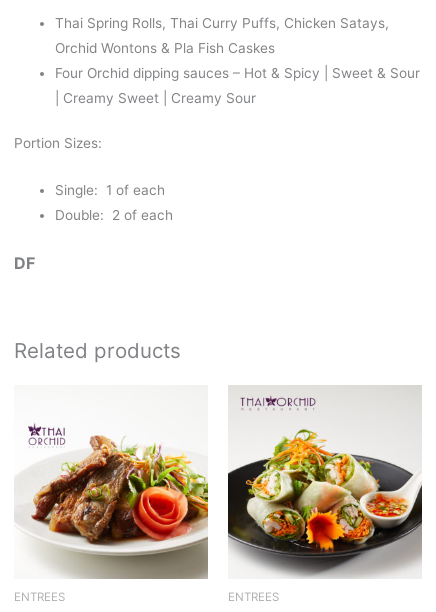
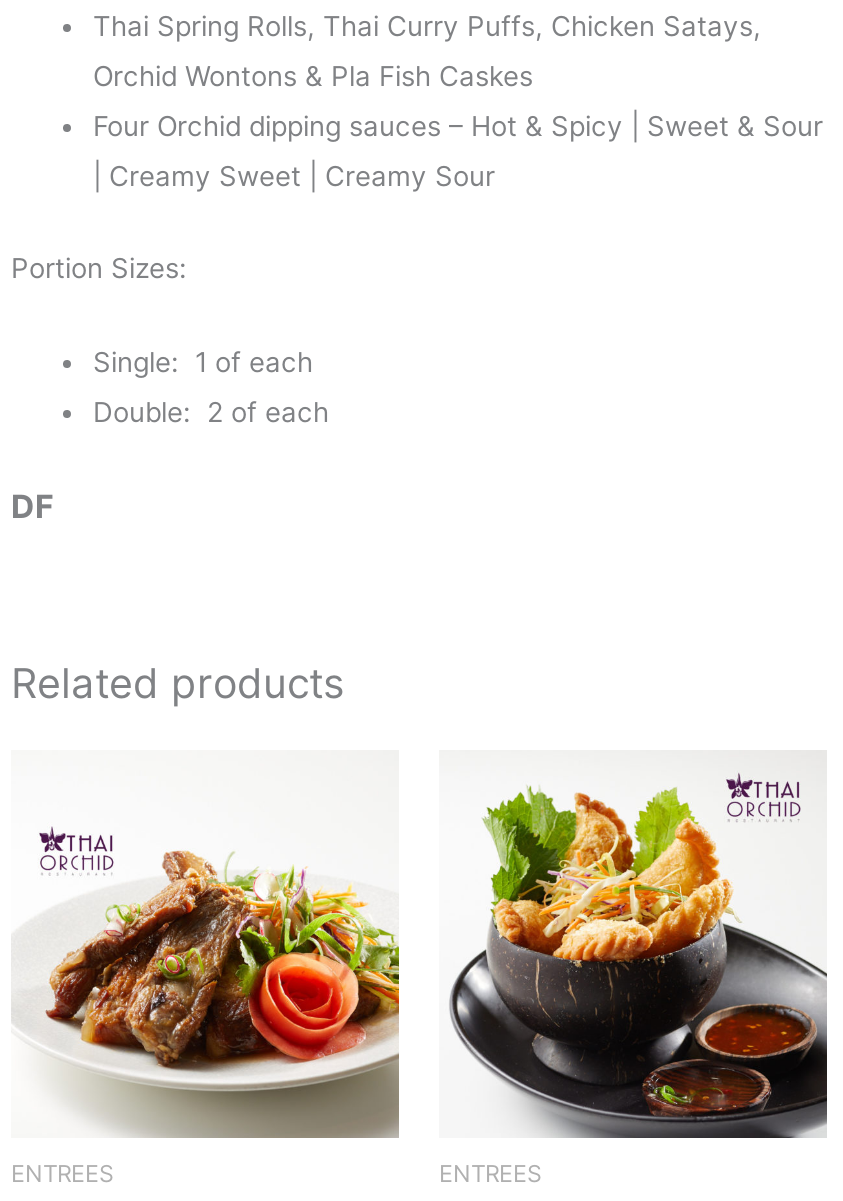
- [image]
+ [image]
